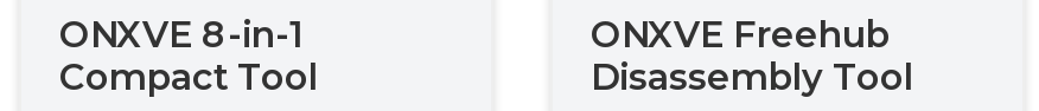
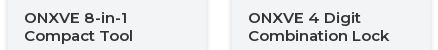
- ONXVE Freehub
- Disassembly Tool
+ ONXVE 4 Digit
+ Combination Lock
